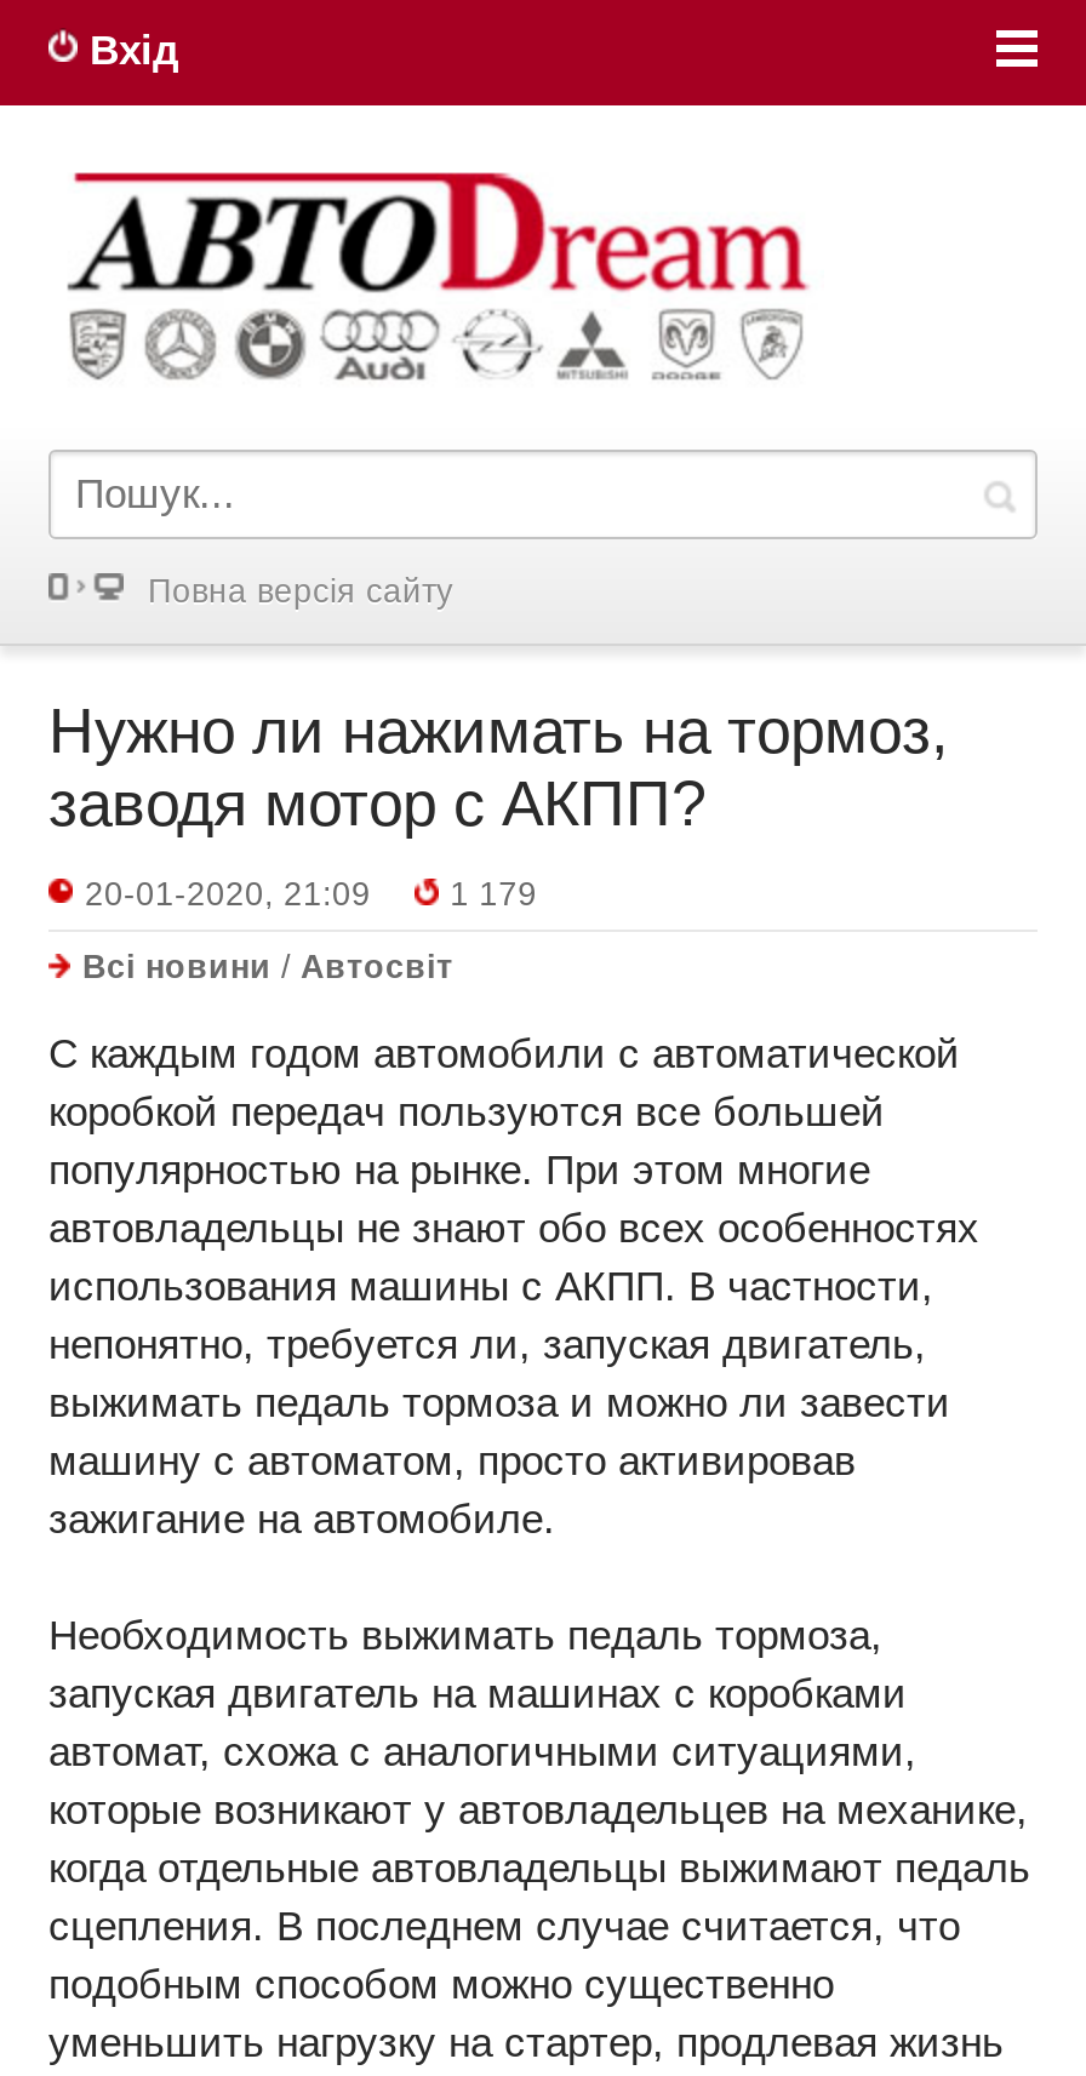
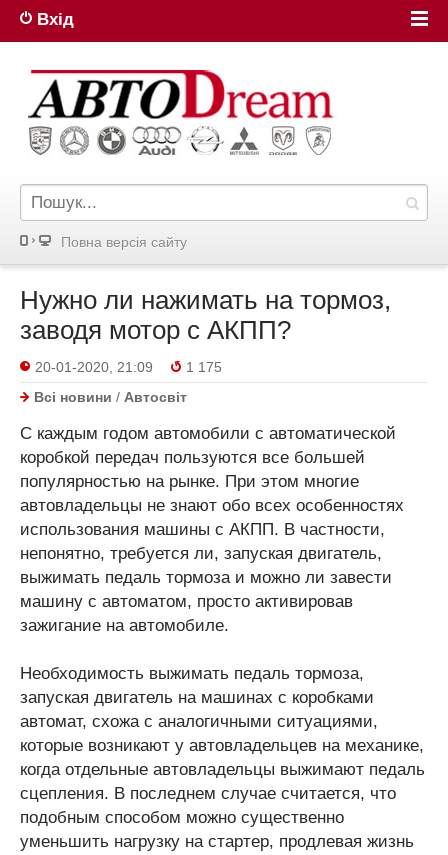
- 1 179
+ 1 175
